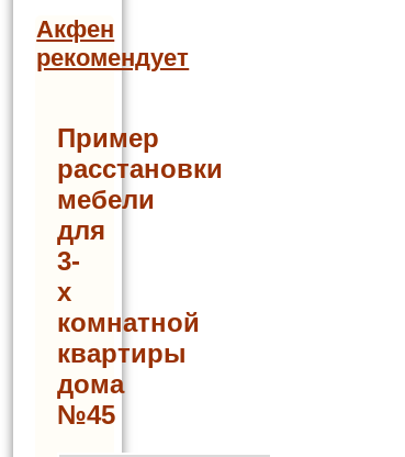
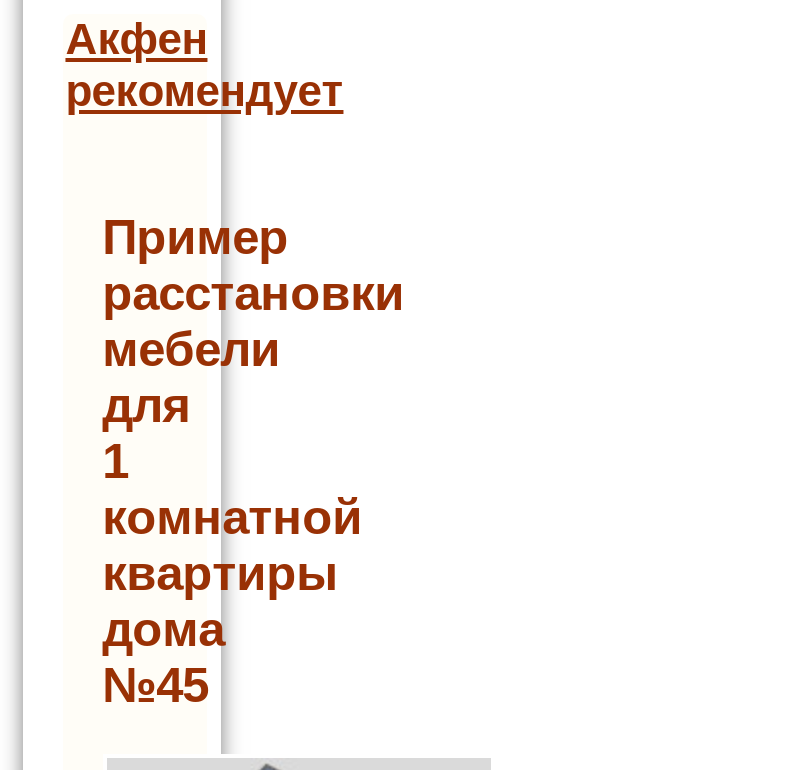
- 3-
- х
+ 1
